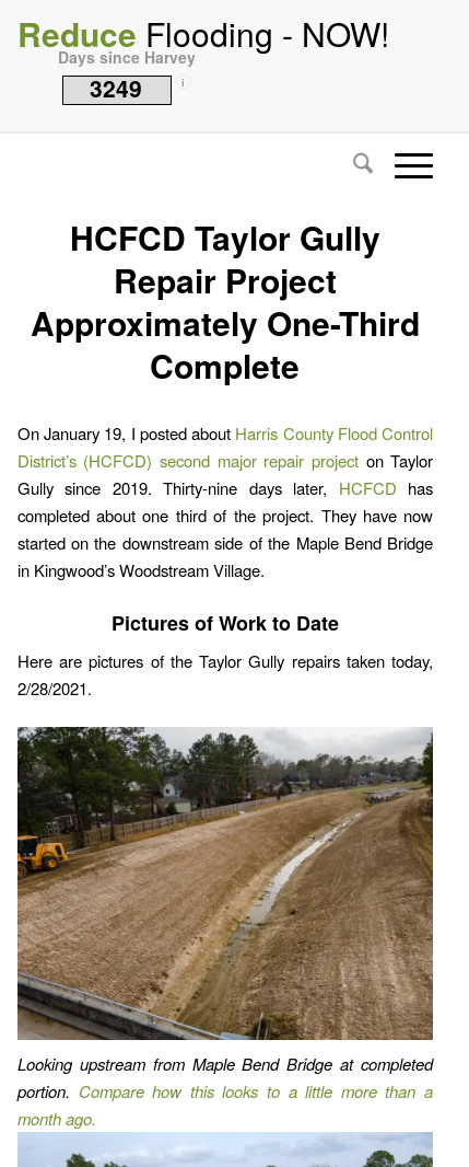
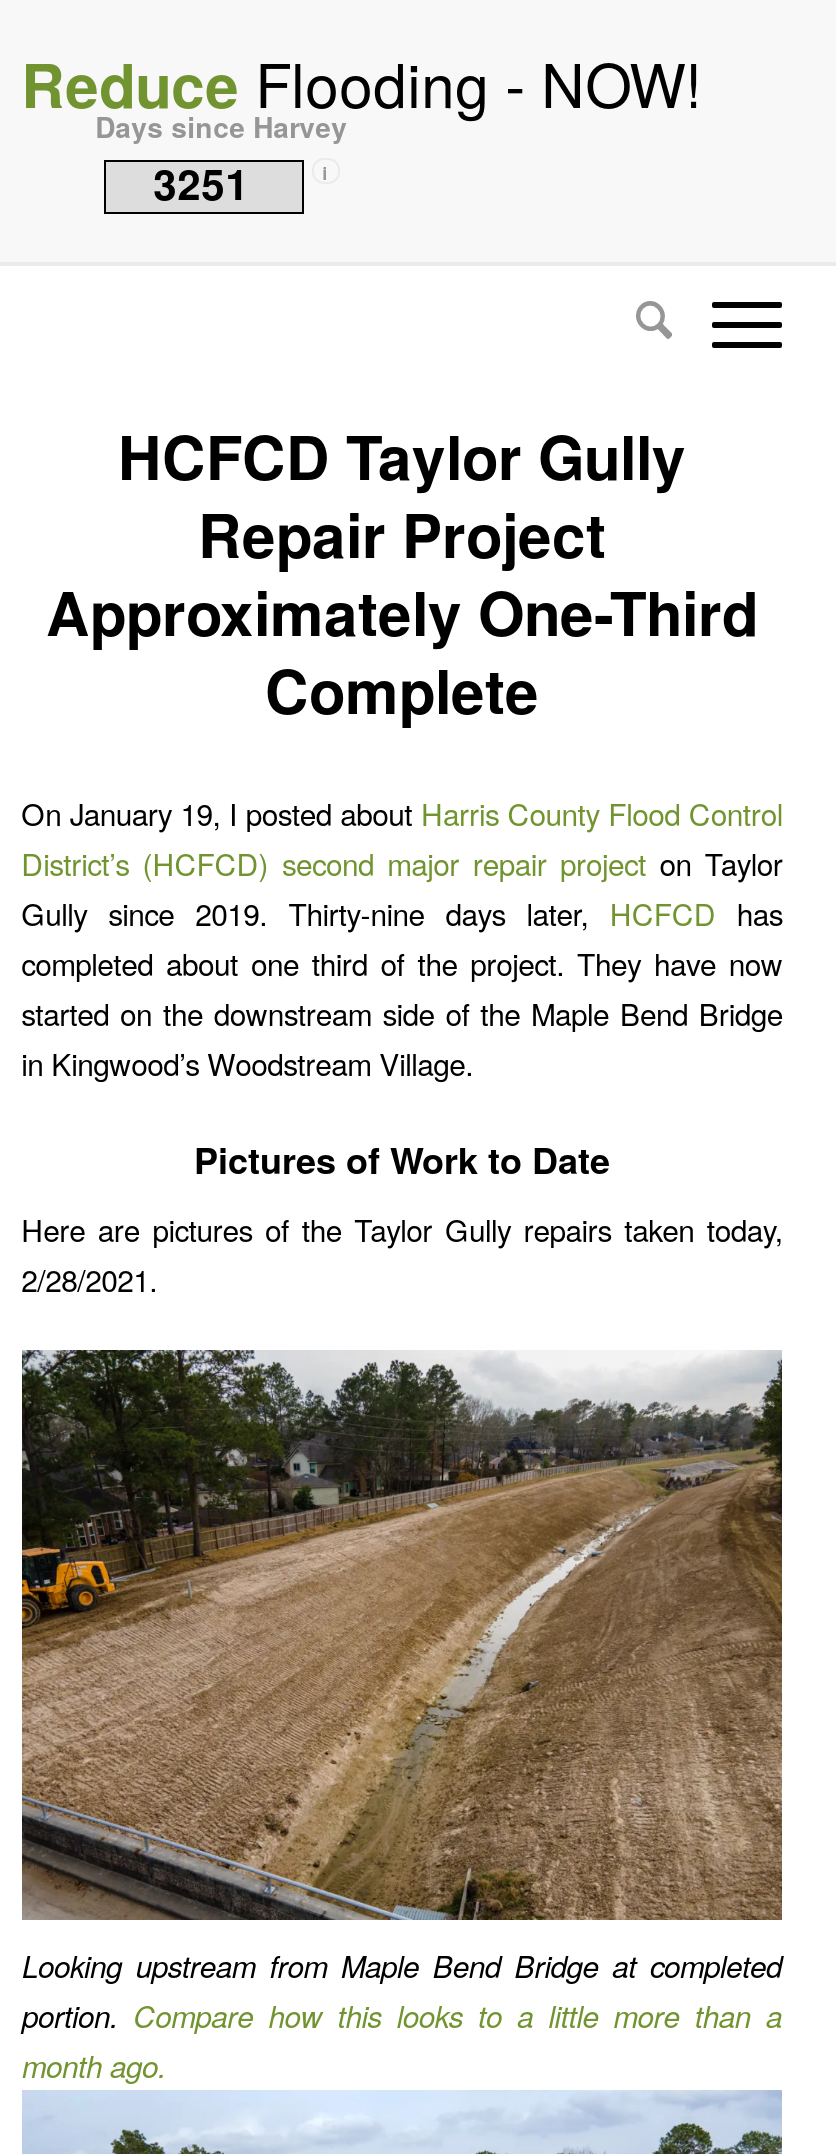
- 3249
+ 3251
